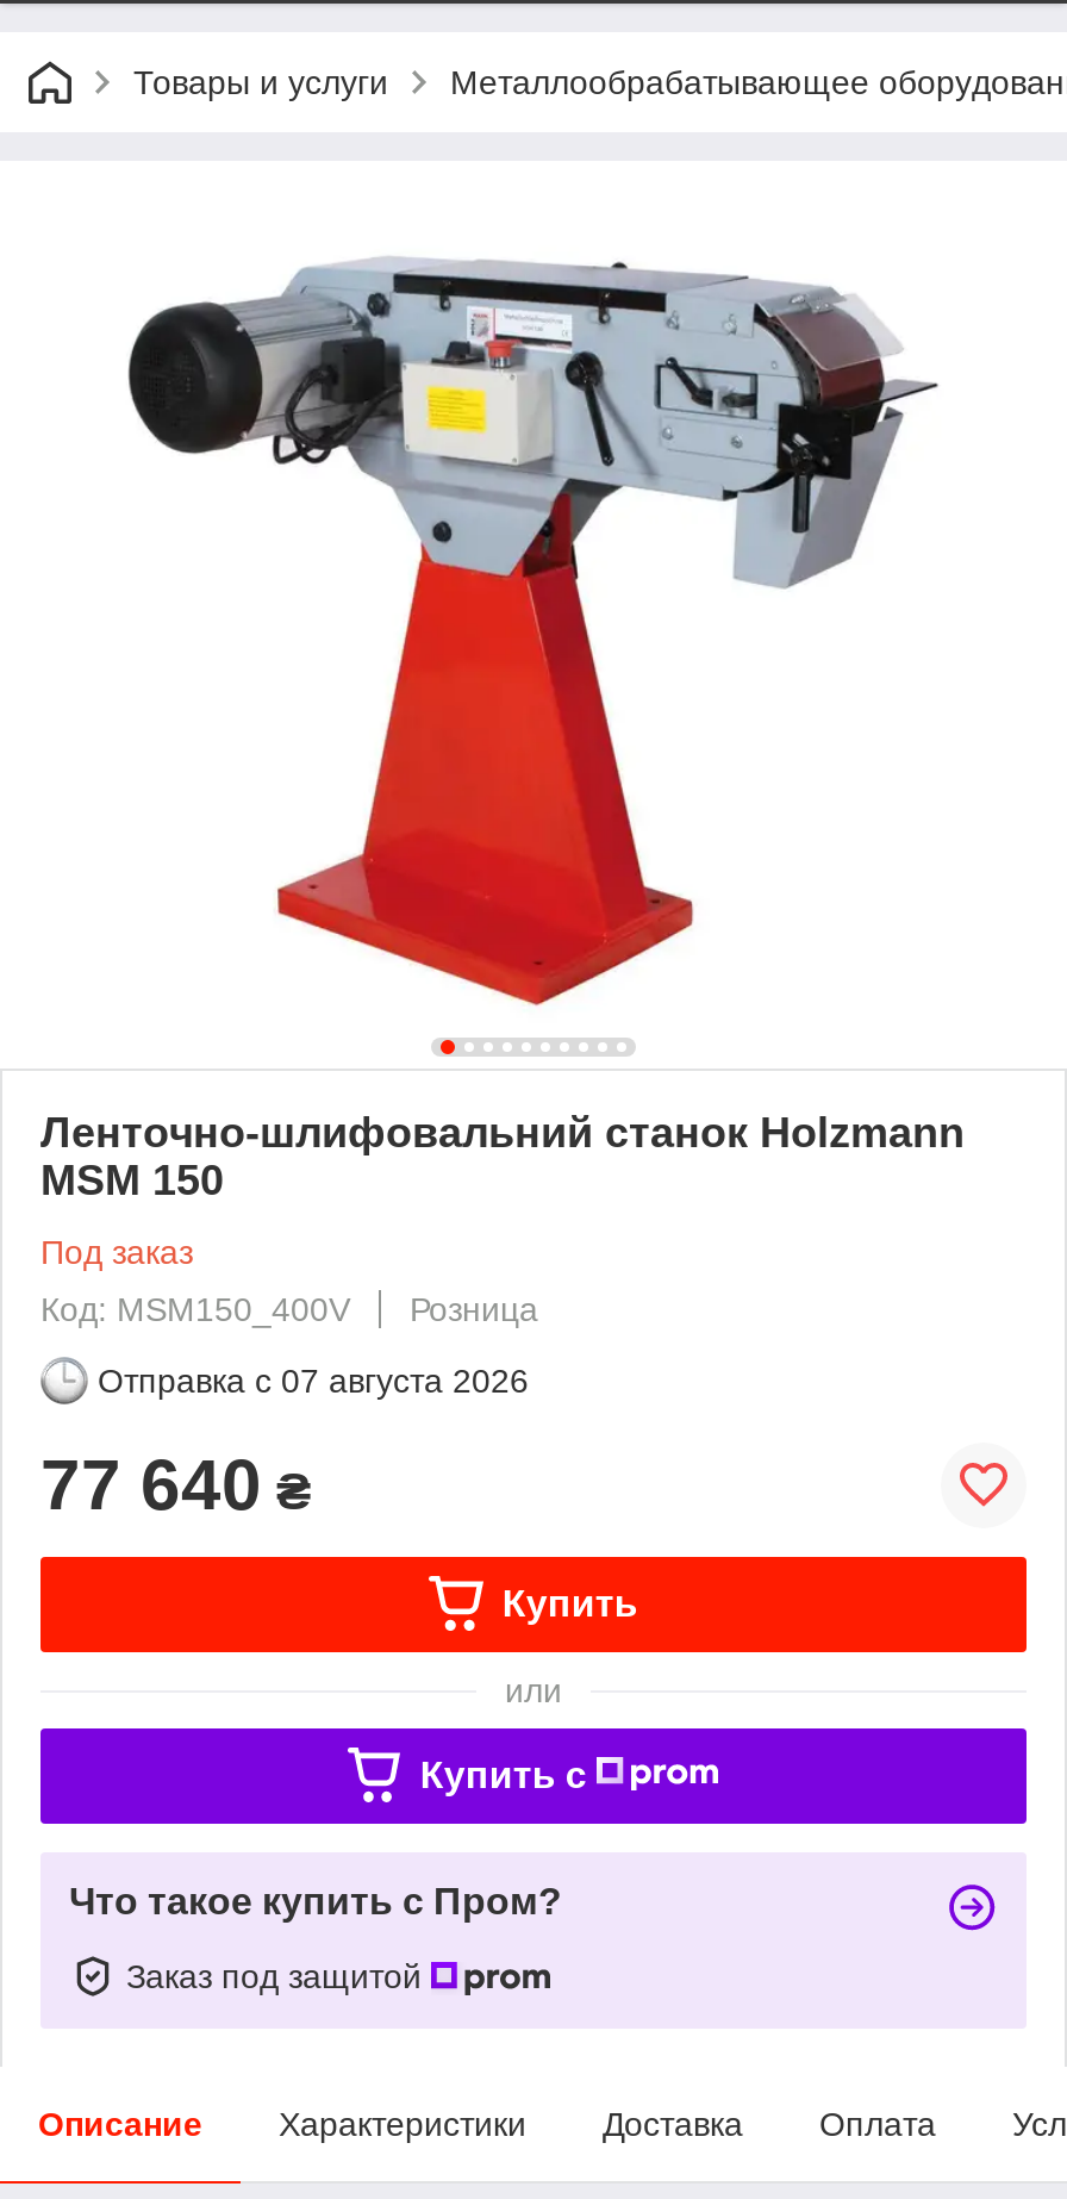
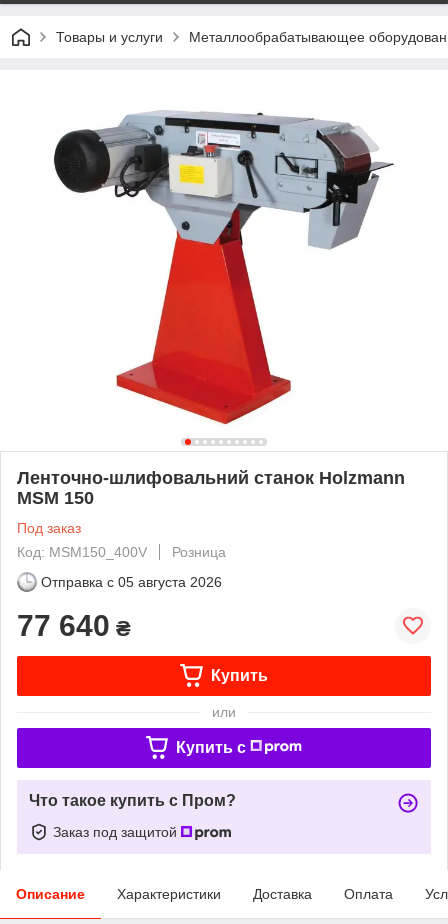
- Отправка с 07 августа 2026
+ Отправка с 05 августа 2026
